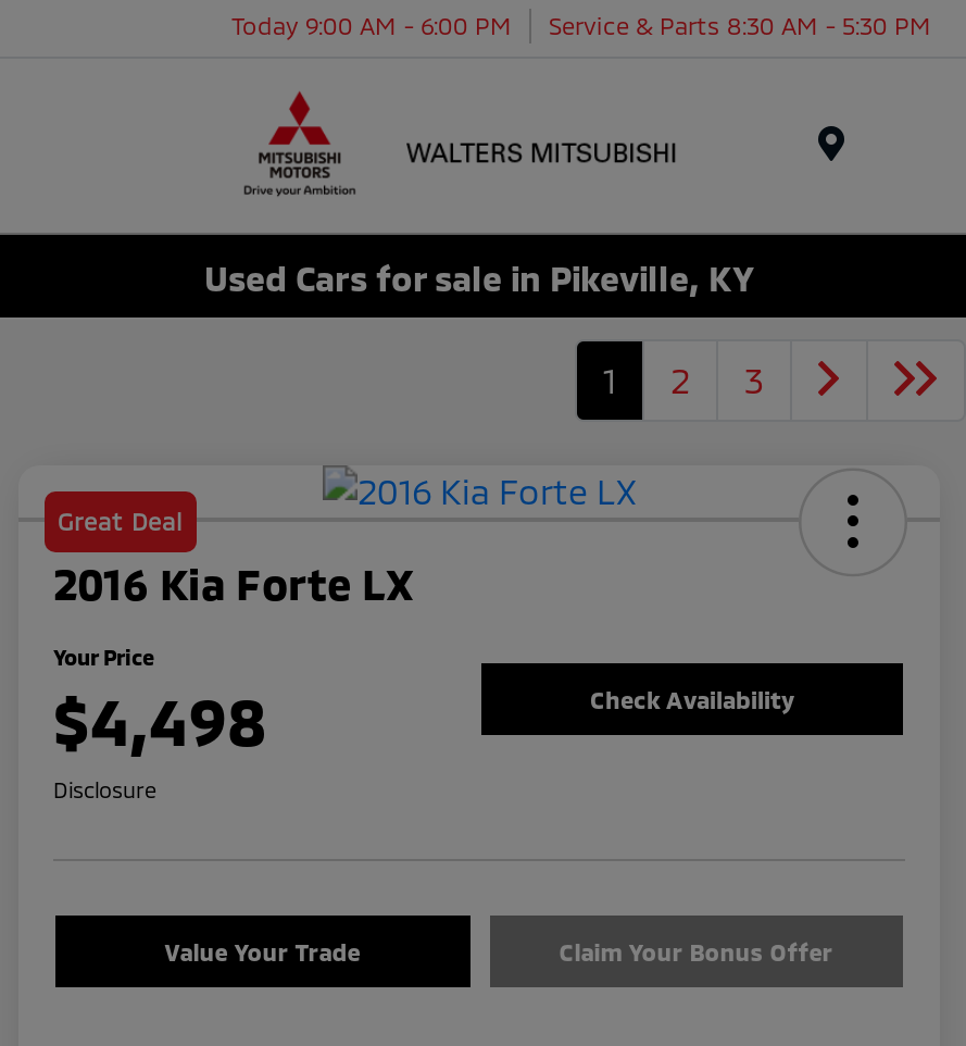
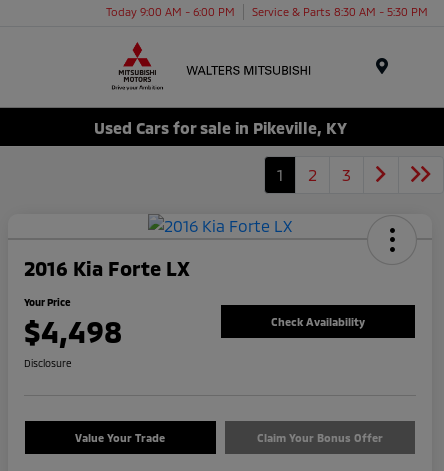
- Great Deal
